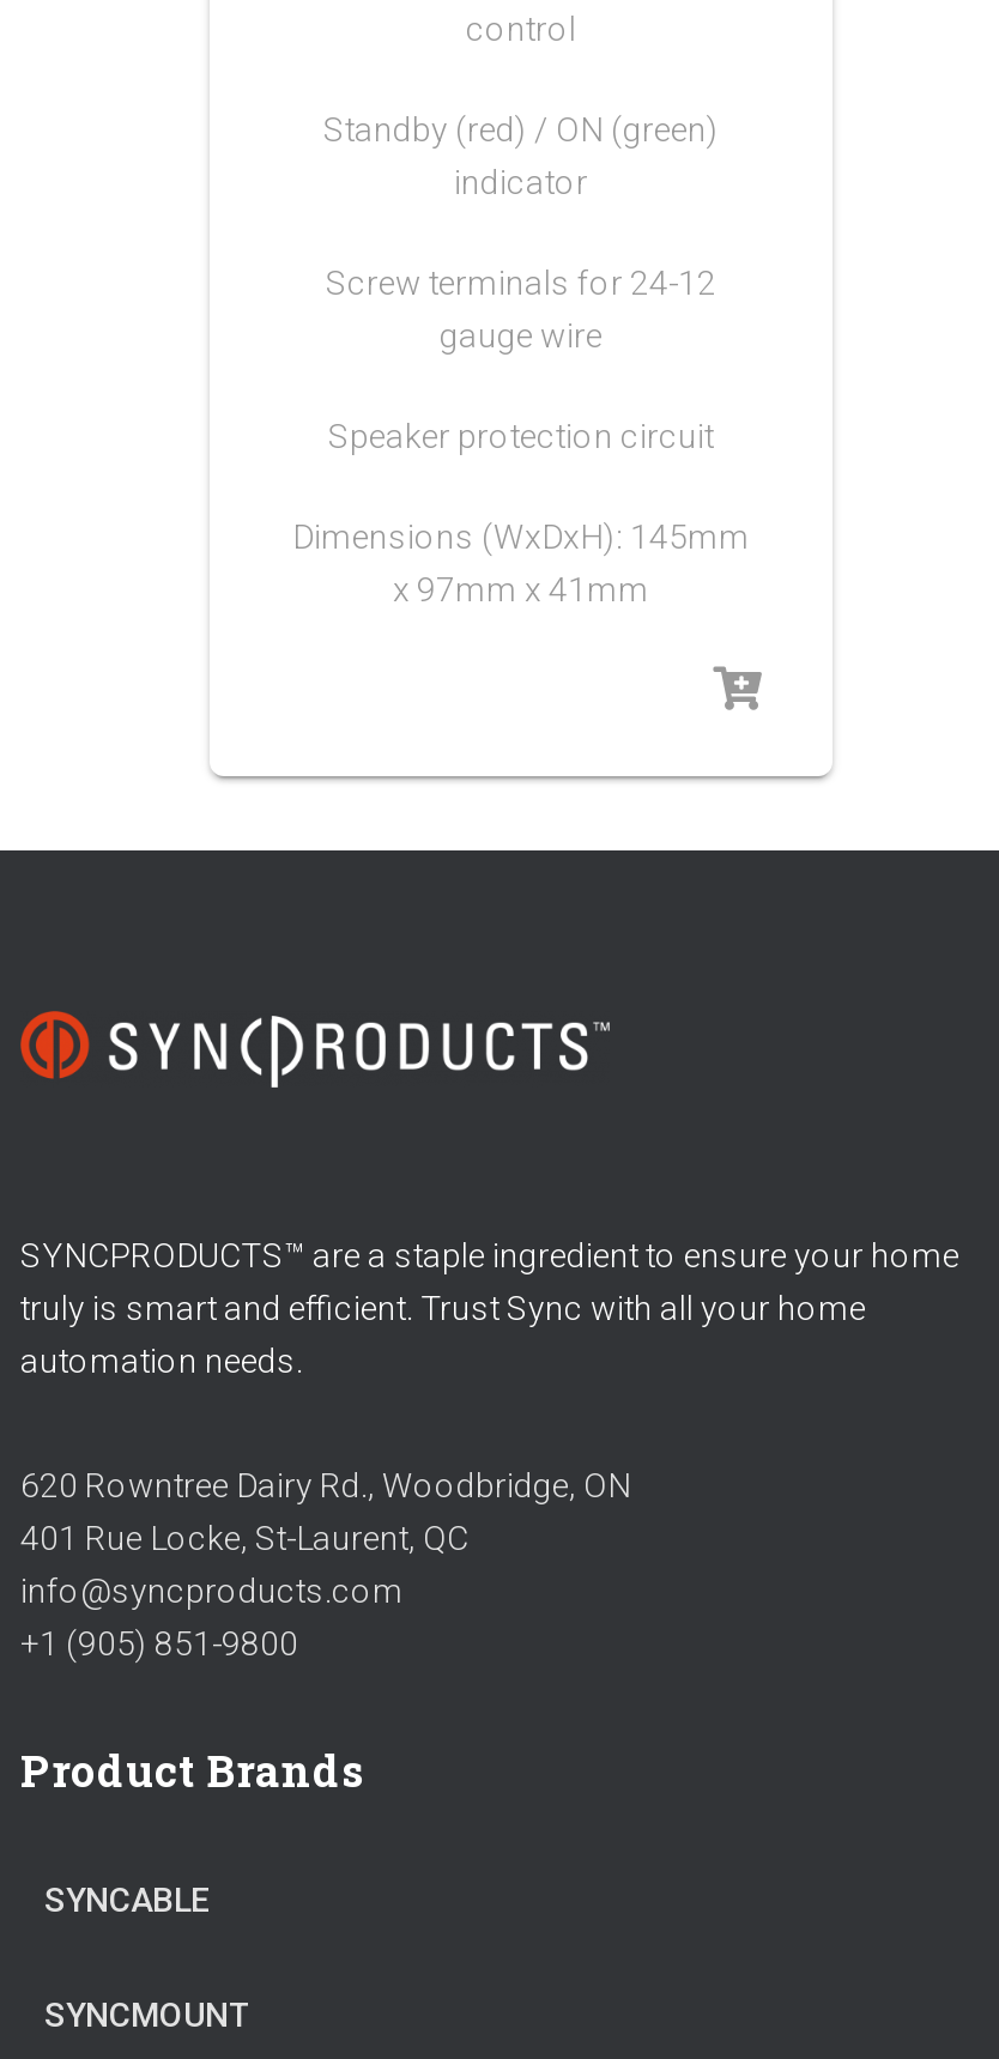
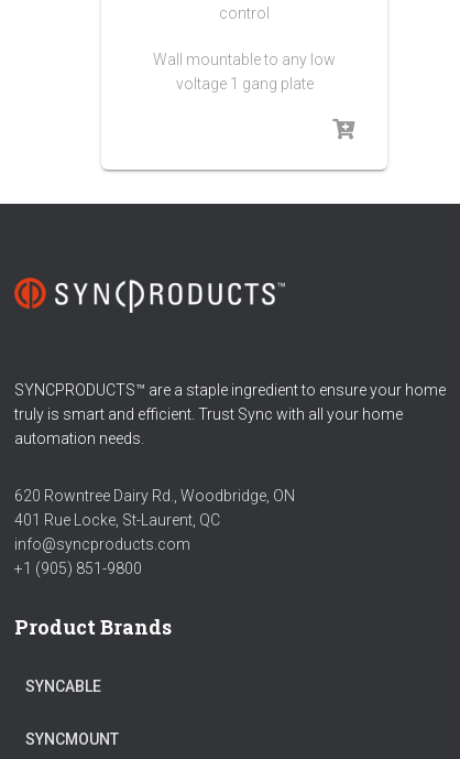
- Standby (red) / ON (green)
- indicator
- Screw terminals for 24-12
- gauge wire
- Speaker protection circuit
- Dimensions (WxDxH): 145mm
- x 97mm x 41mm
+ Wall mountable to any low
+ voltage 1 gang plate
